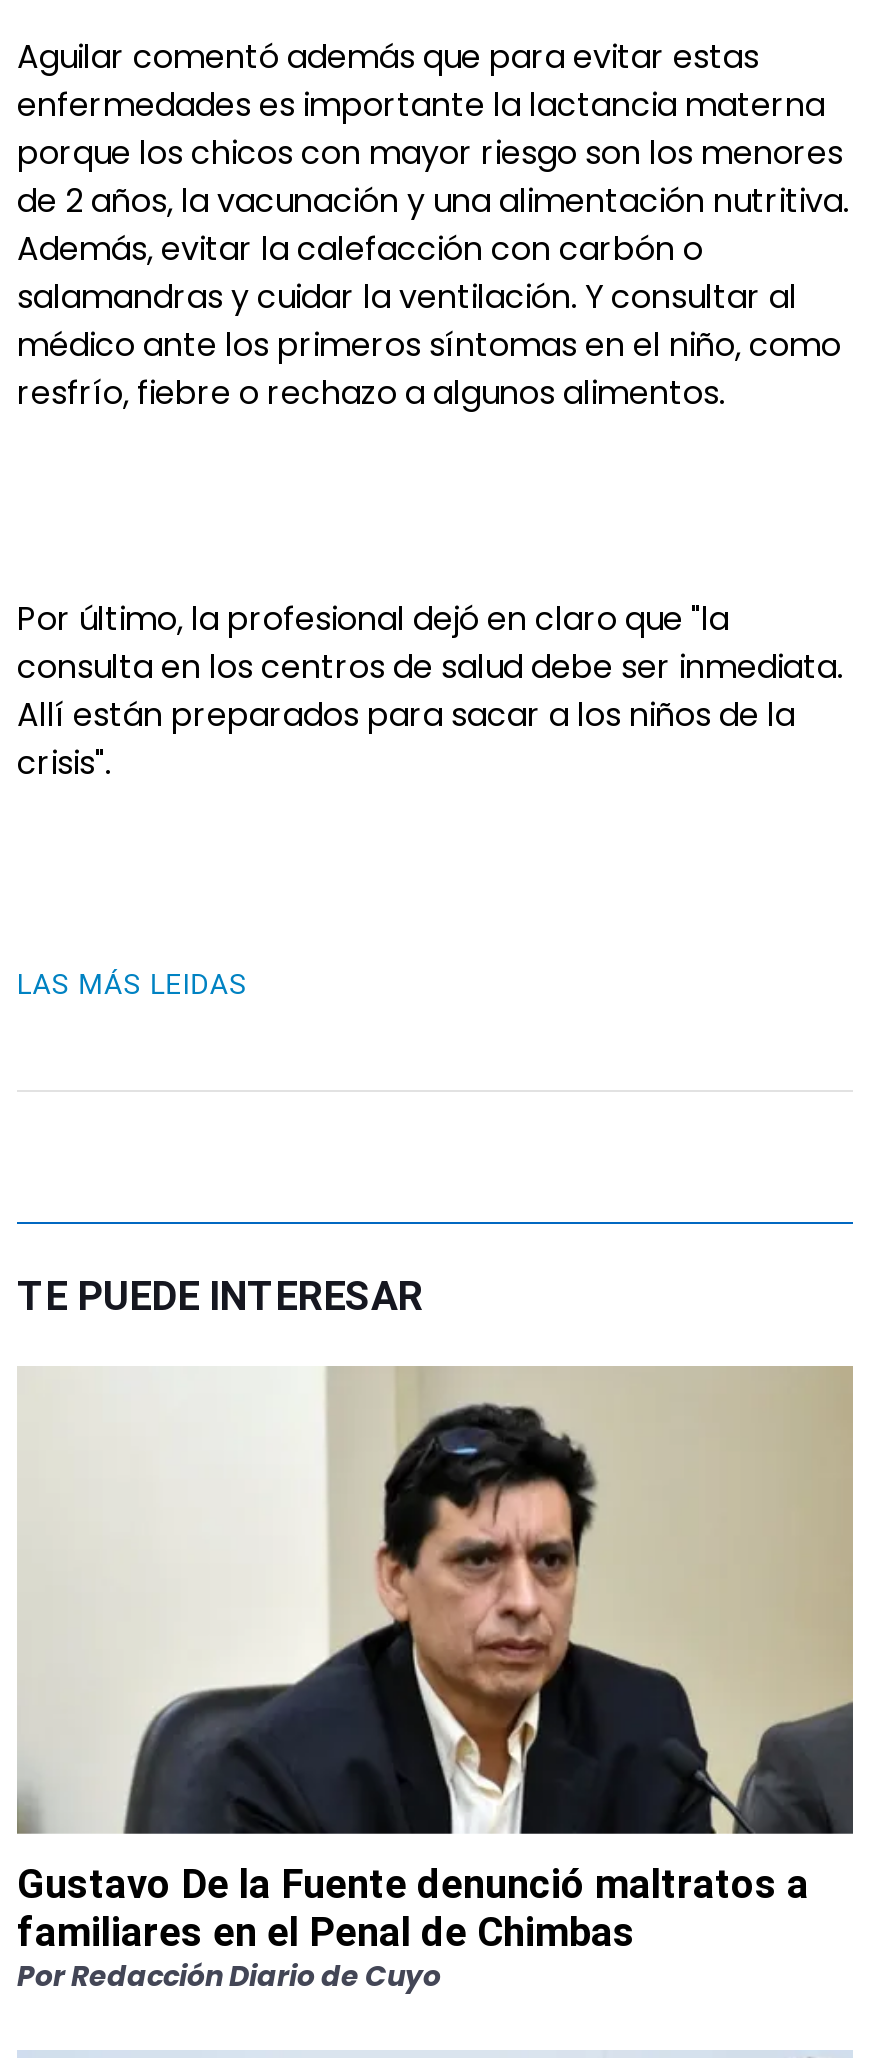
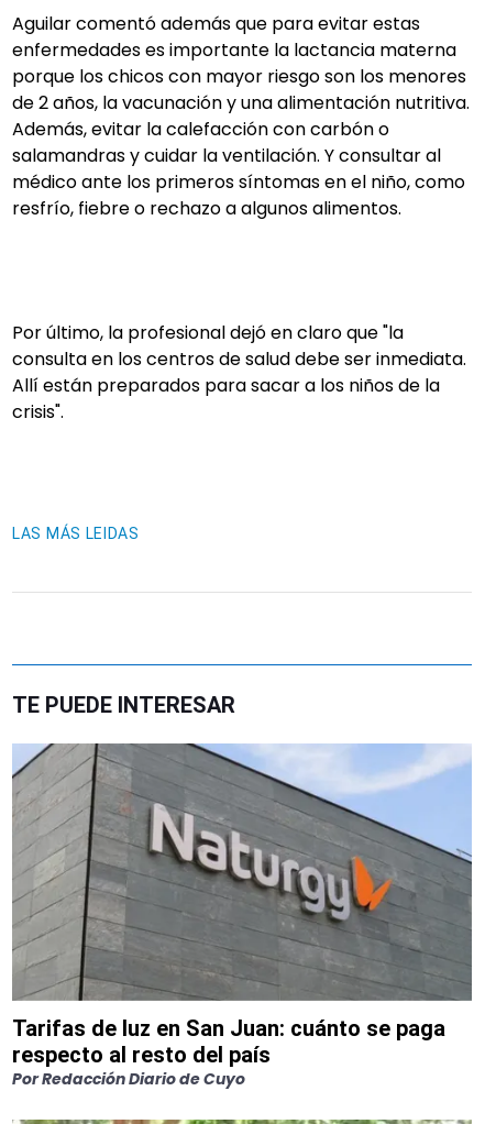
- [image]
- Gustavo De la Fuente denunció maltratos a
- familiares en el Penal de Chimbas
+ [image]
+ Tarifas de luz en San Juan: cuánto se paga
+ respecto al resto del país
